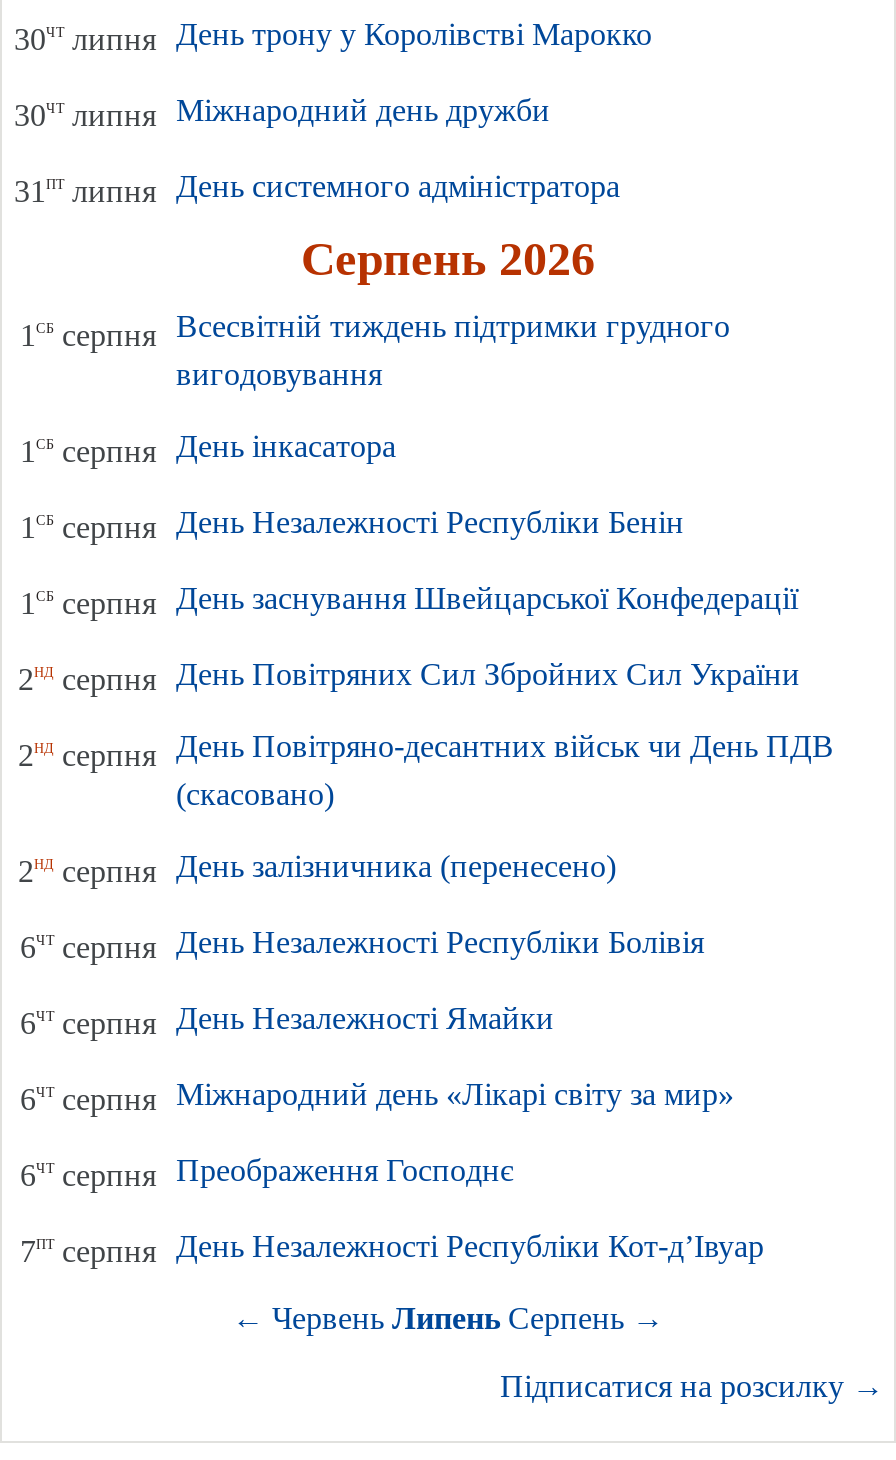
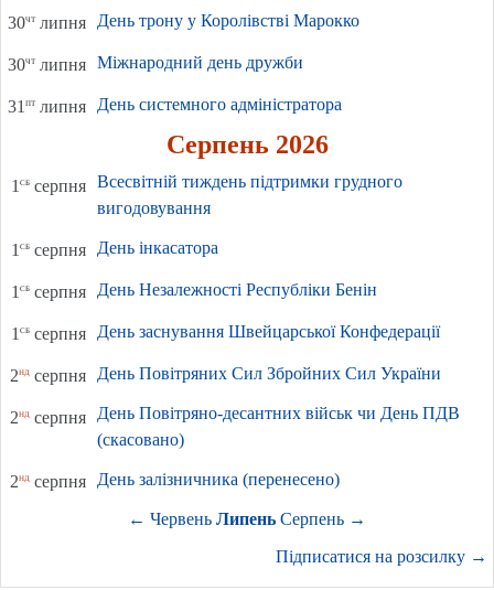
- 6чт серпня День Незалежності Республіки Болівія
- 6чт серпня День Незалежності Ямайки
- 6чт серпня Міжнародний день «Лікарі світу за мир»
- 6чт серпня Преображення Господнє
- 7пт серпня День Незалежності Республіки Кот-д’Івуар
